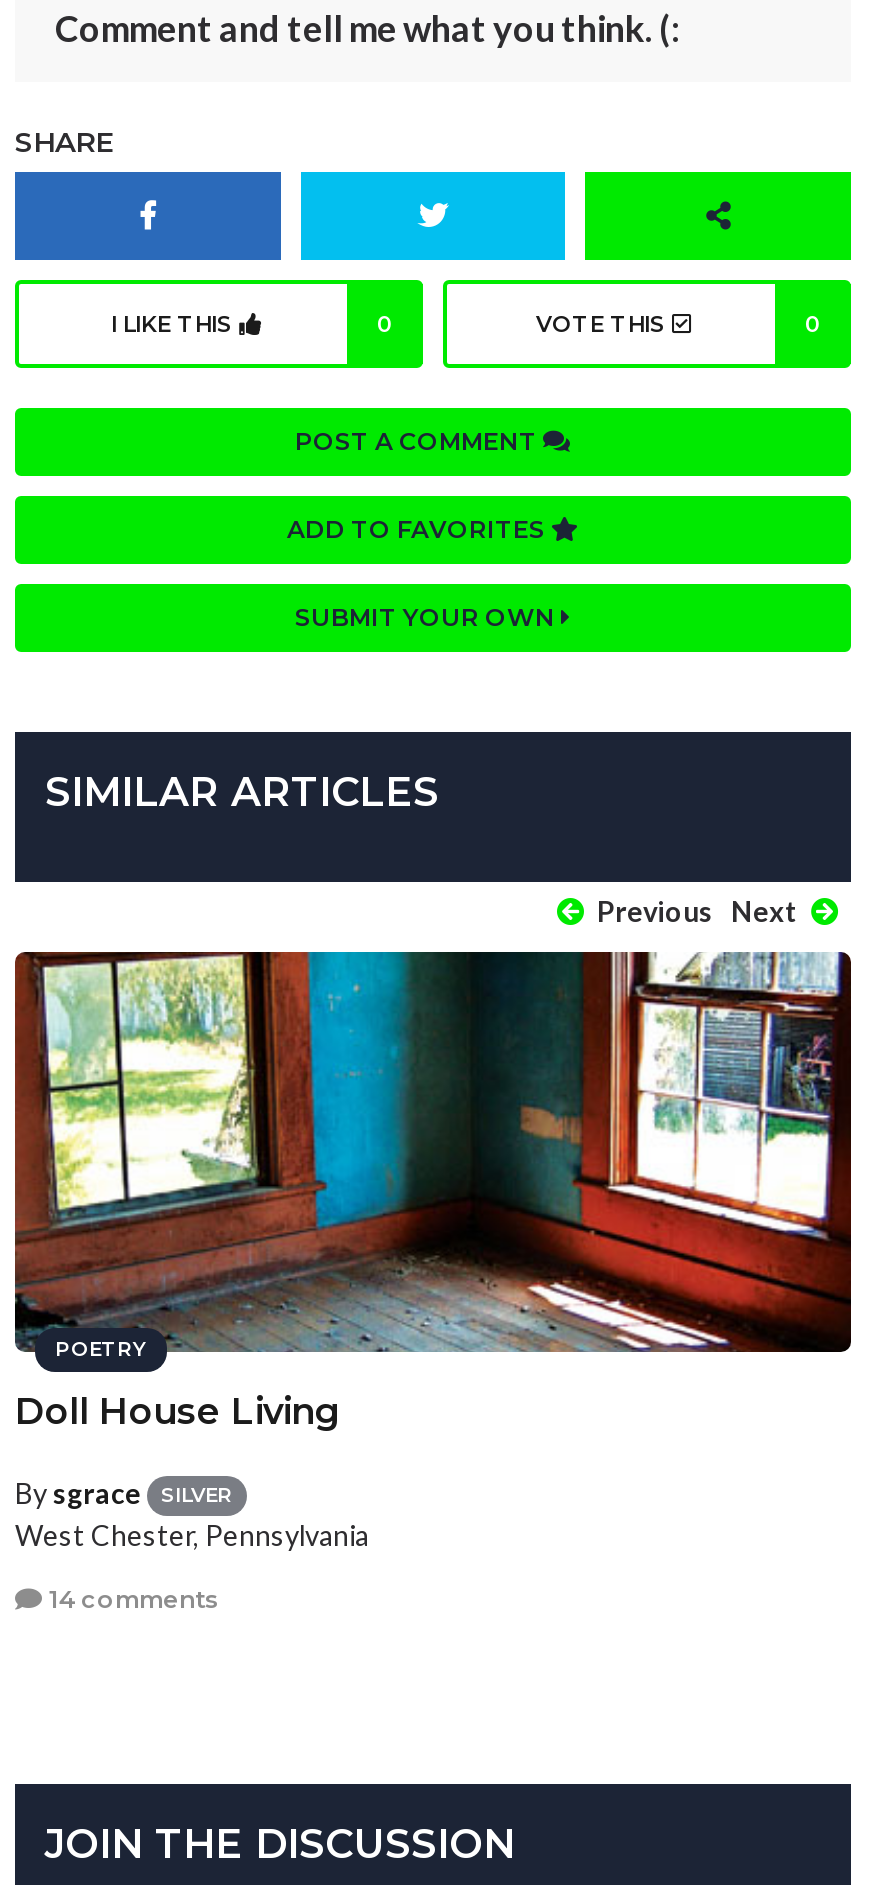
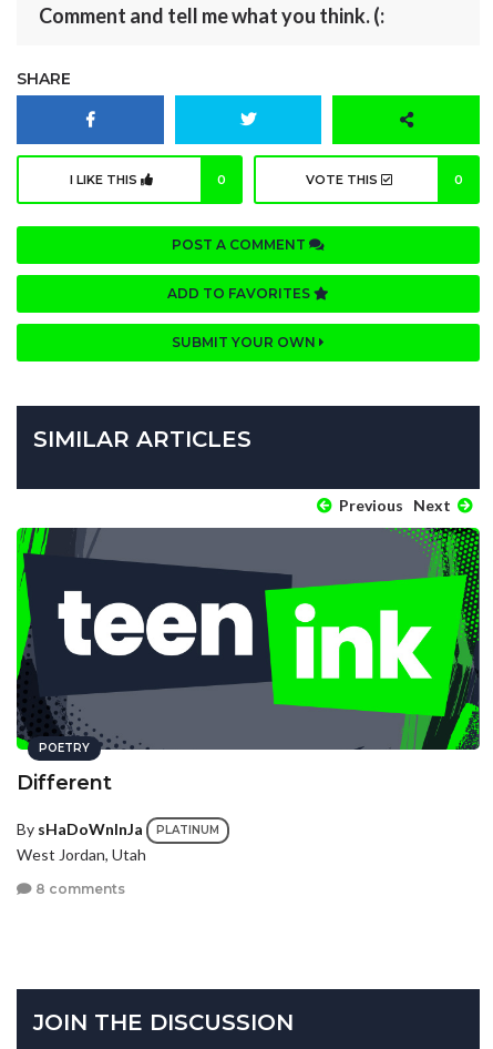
- [image]
- Doll House Living
+ [image]
+ Different

- By sgrace
- SILVER
- West Chester, Pennsylvania
+ By sHaDoWnInJa
+ PLATINUM
+ West Jordan, Utah

- 14 comments
+ 8 comments
